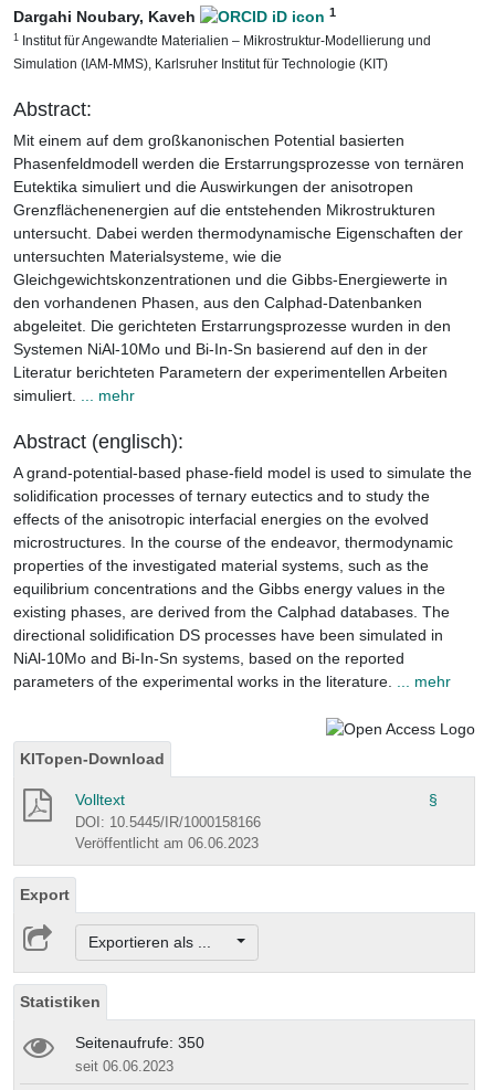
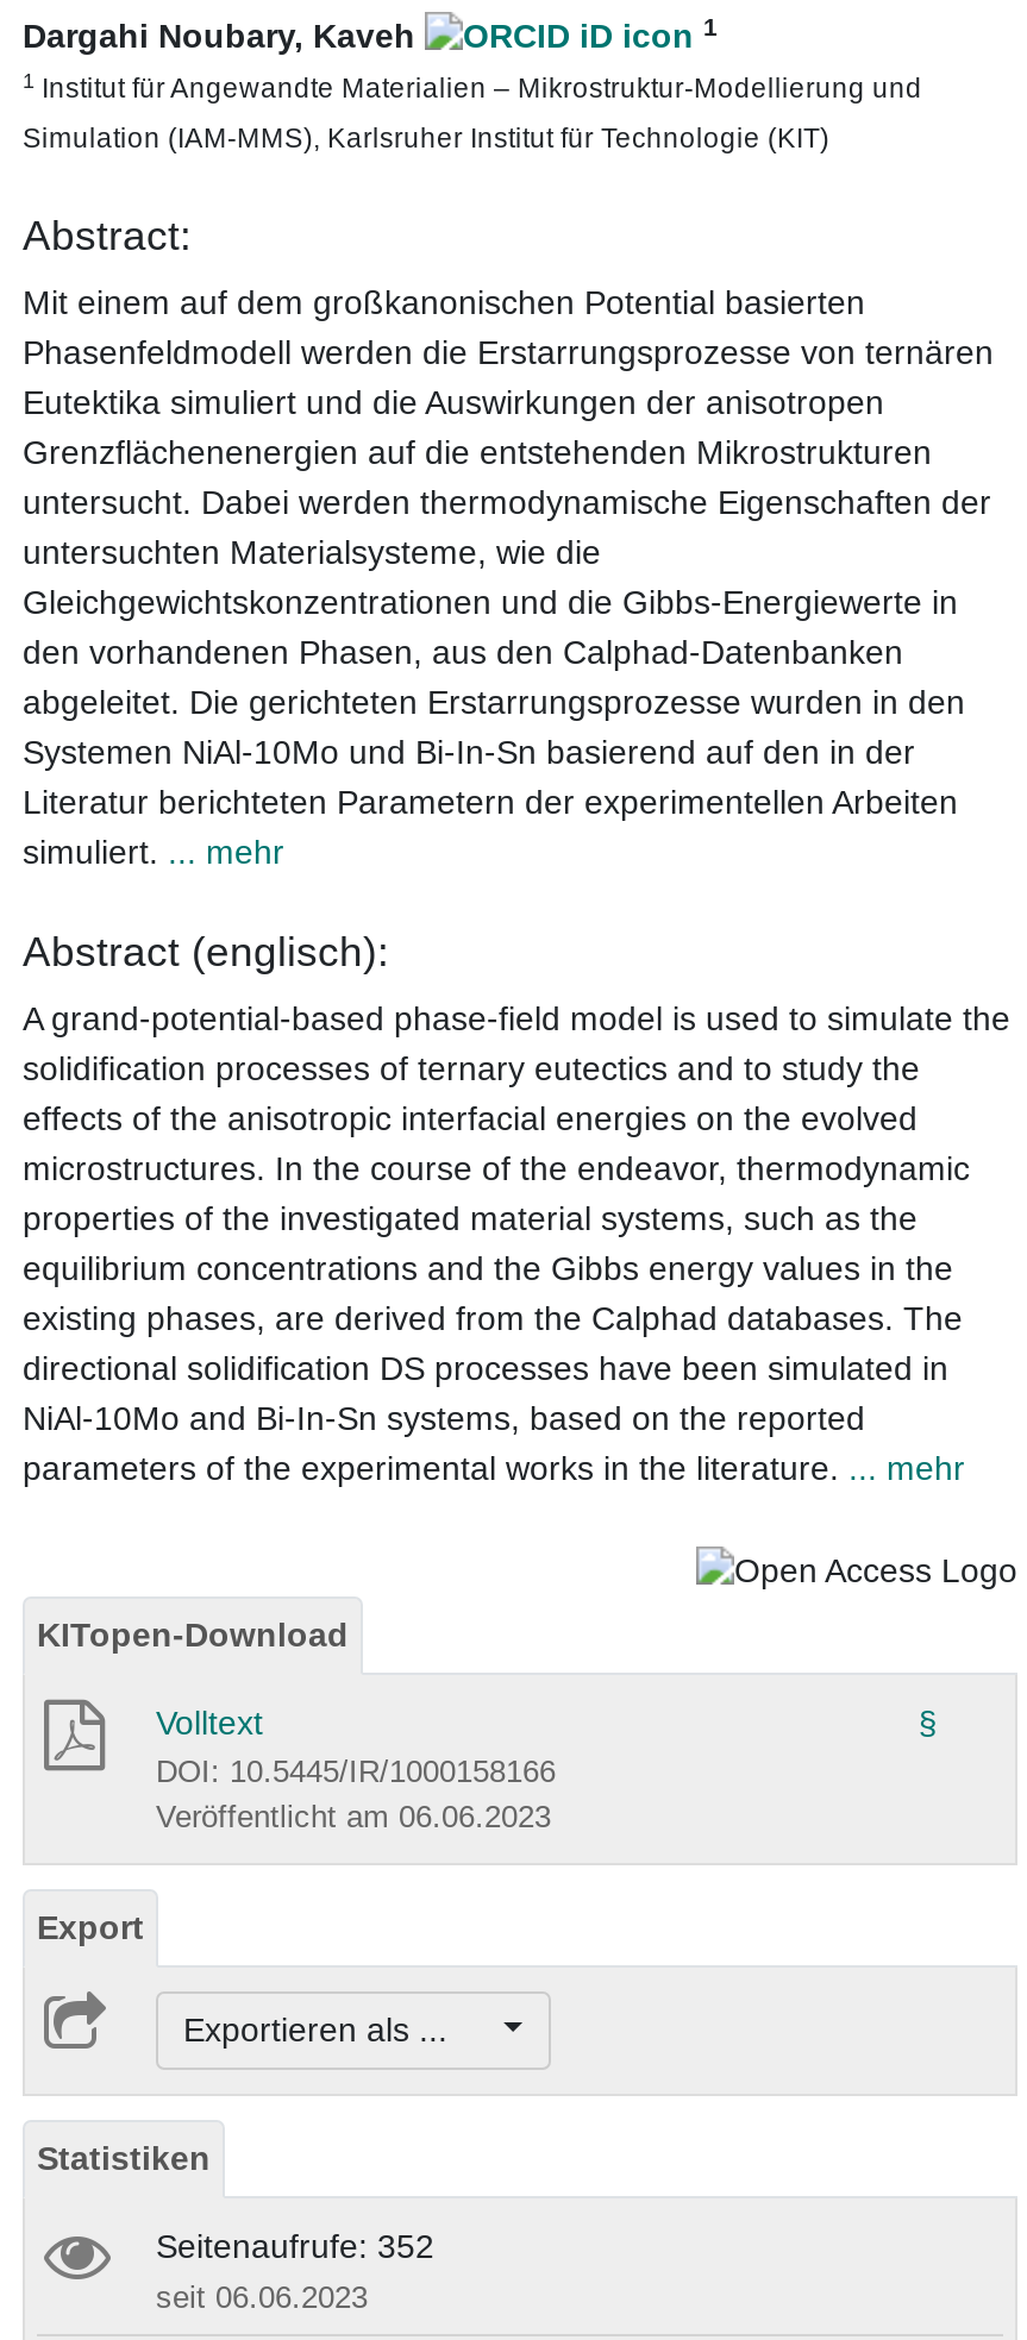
- Seitenaufrufe: 350
+ Seitenaufrufe: 352
